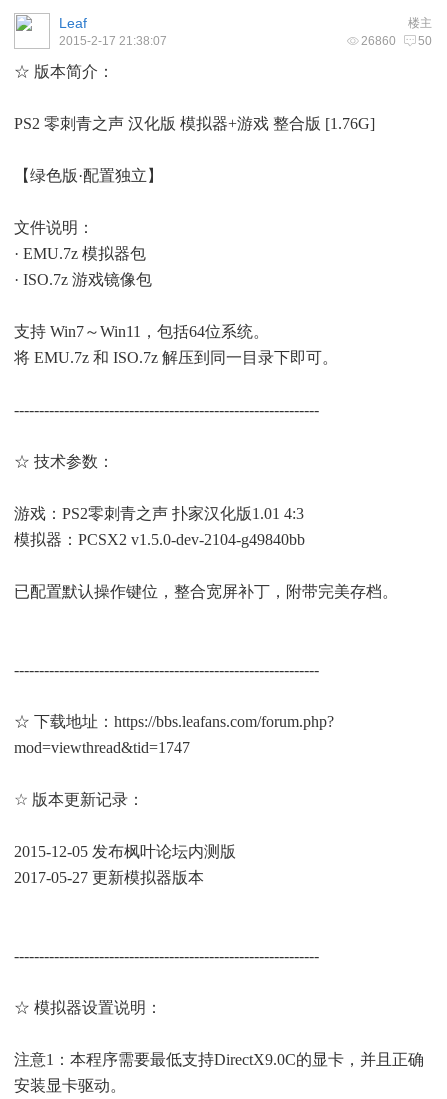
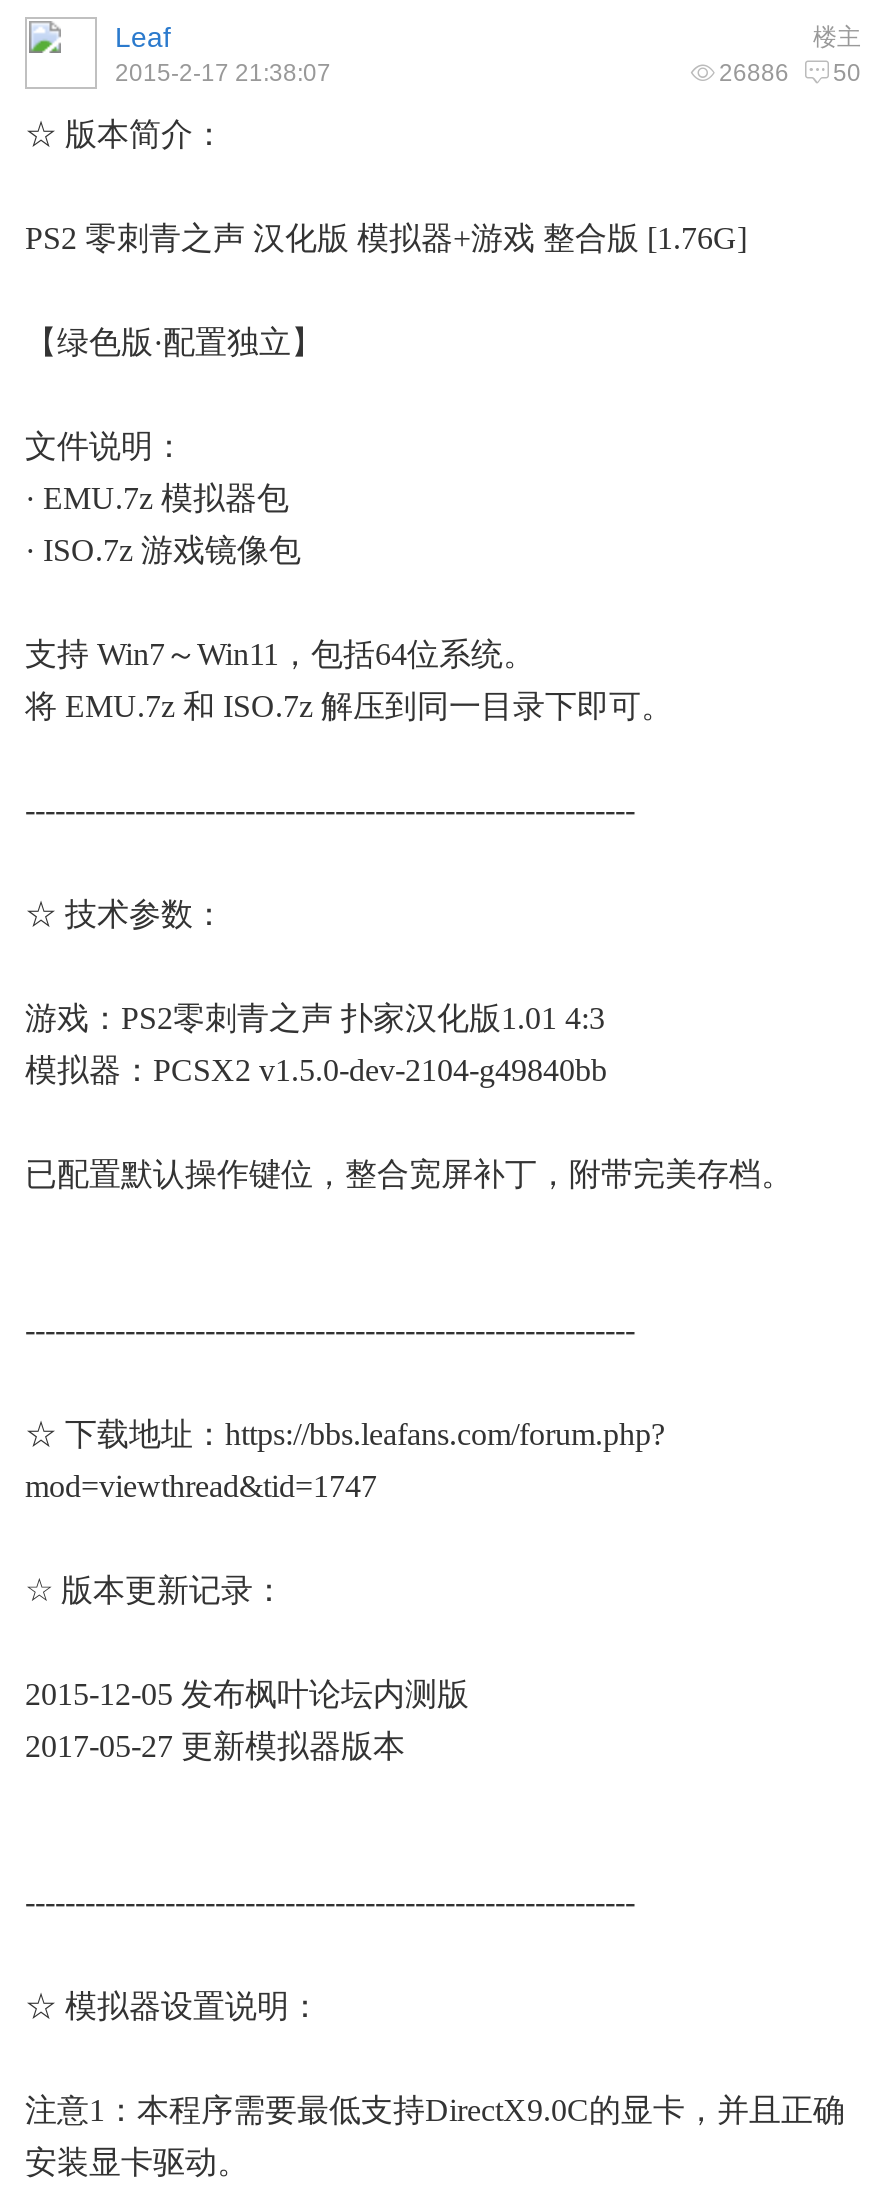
- 26860 50
+ 26886 50
